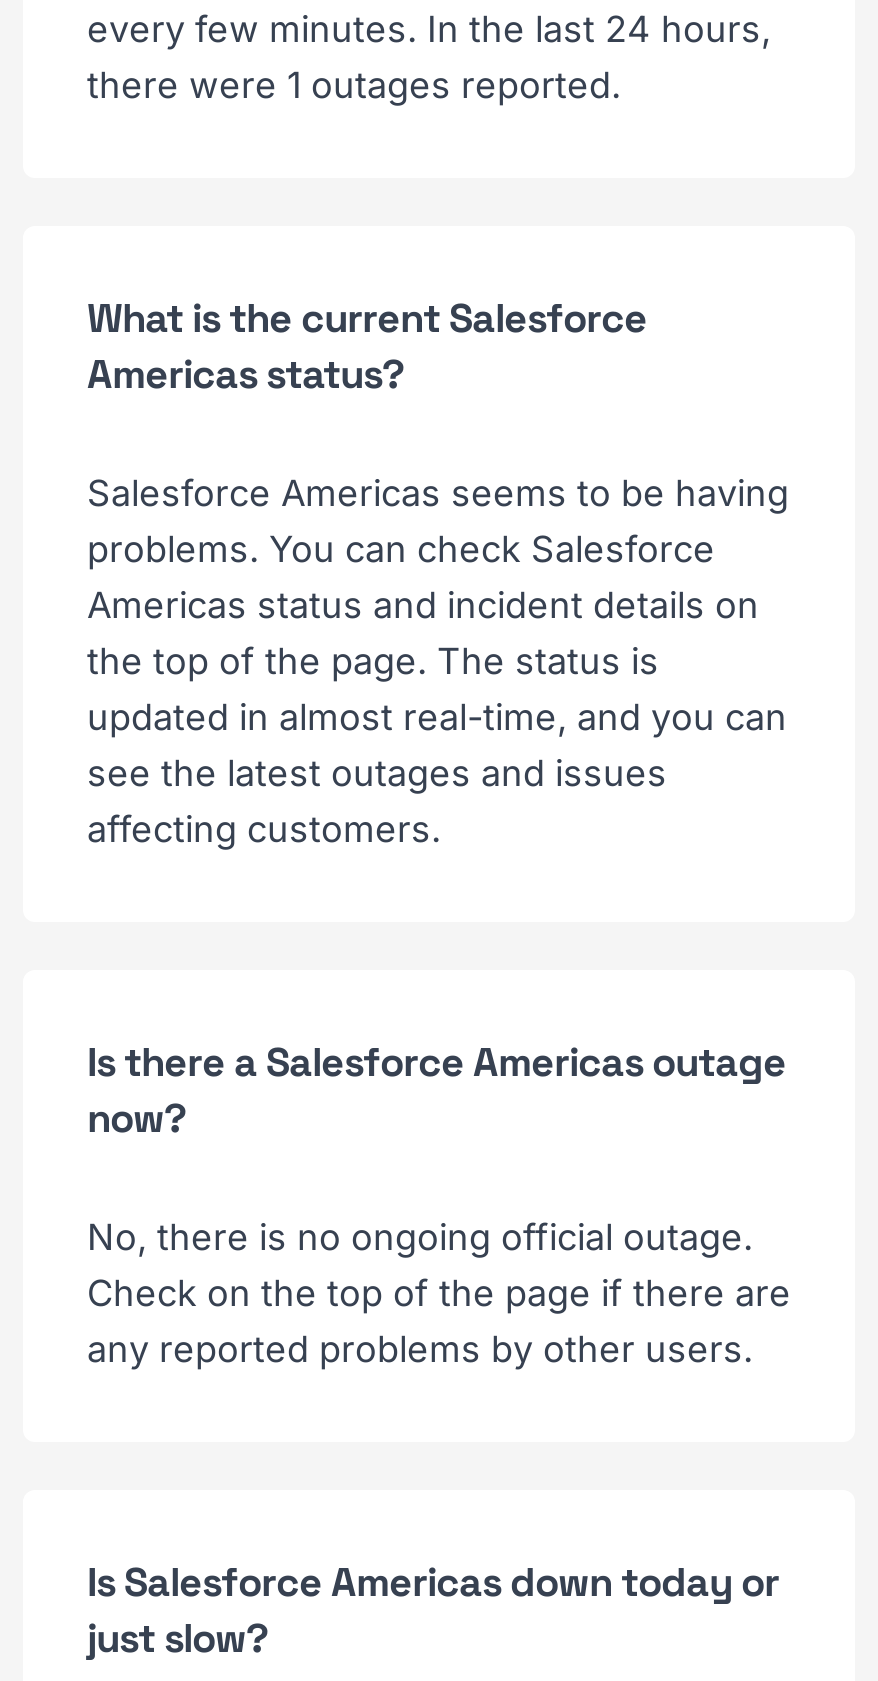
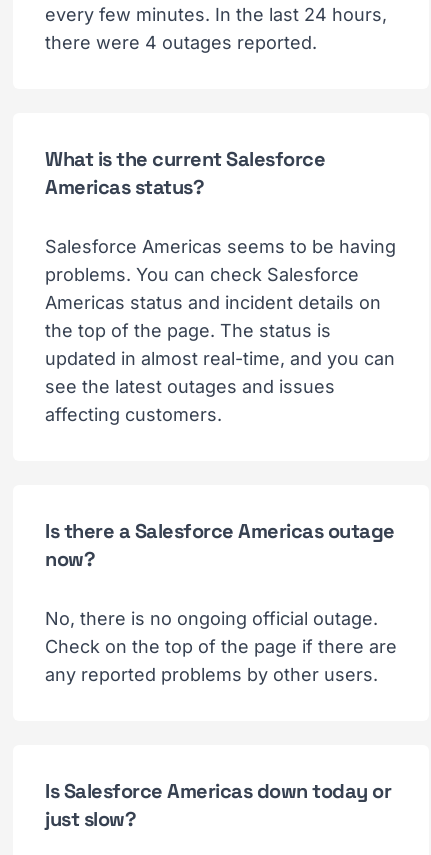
- there were 1 outages reported.
+ there were 4 outages reported.
